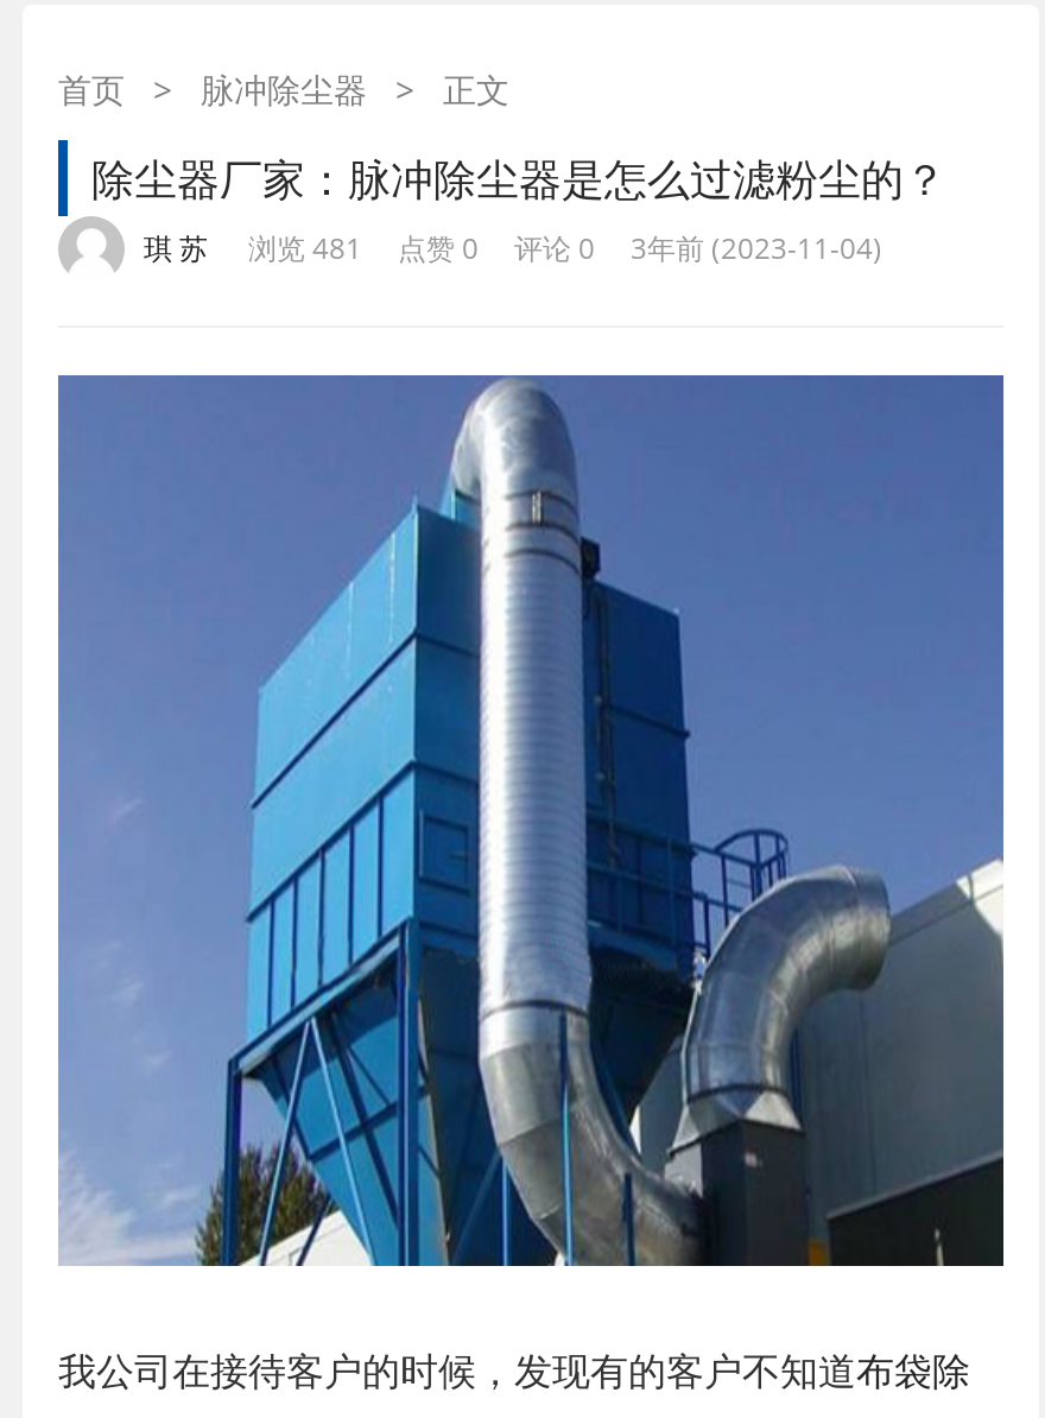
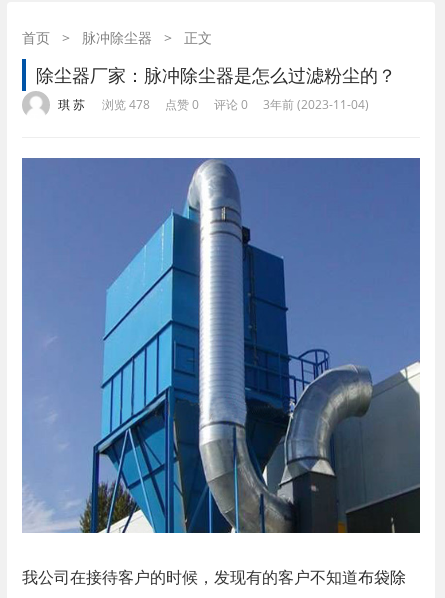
- 琪 苏 · 浏览 481 · 点赞 0 · 评论 0 · 3年前 (2023-11-04)
+ 琪 苏 · 浏览 478 · 点赞 0 · 评论 0 · 3年前 (2023-11-04)
